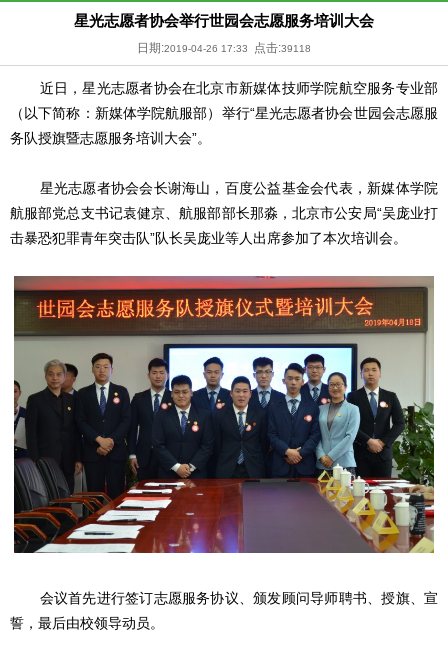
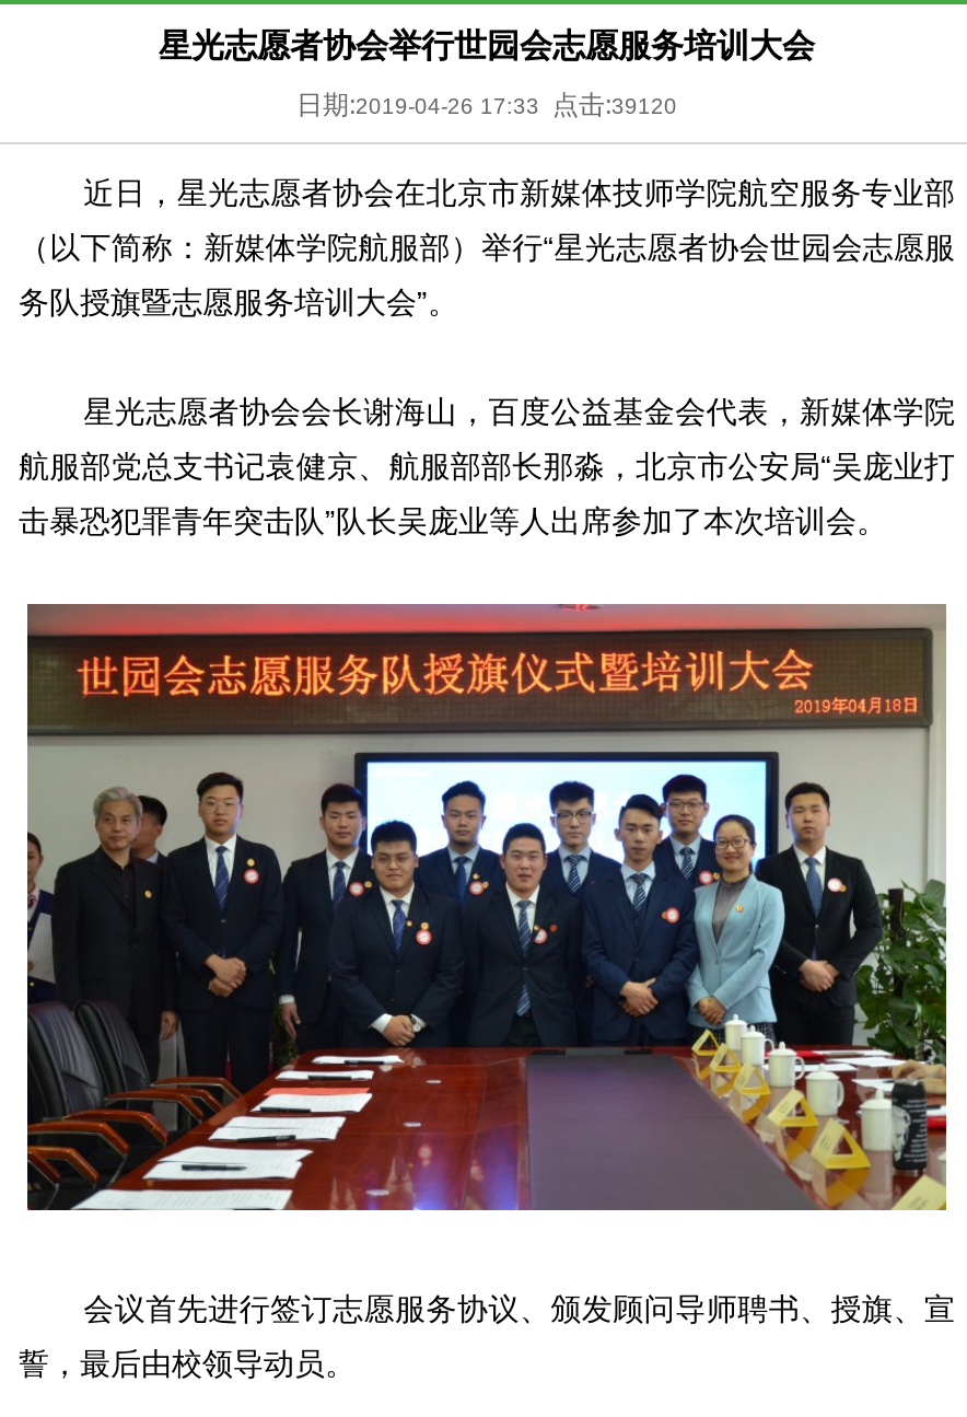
- 日期:2019-04-26 17:33点击:39118
+ 日期:2019-04-26 17:33点击:39120
